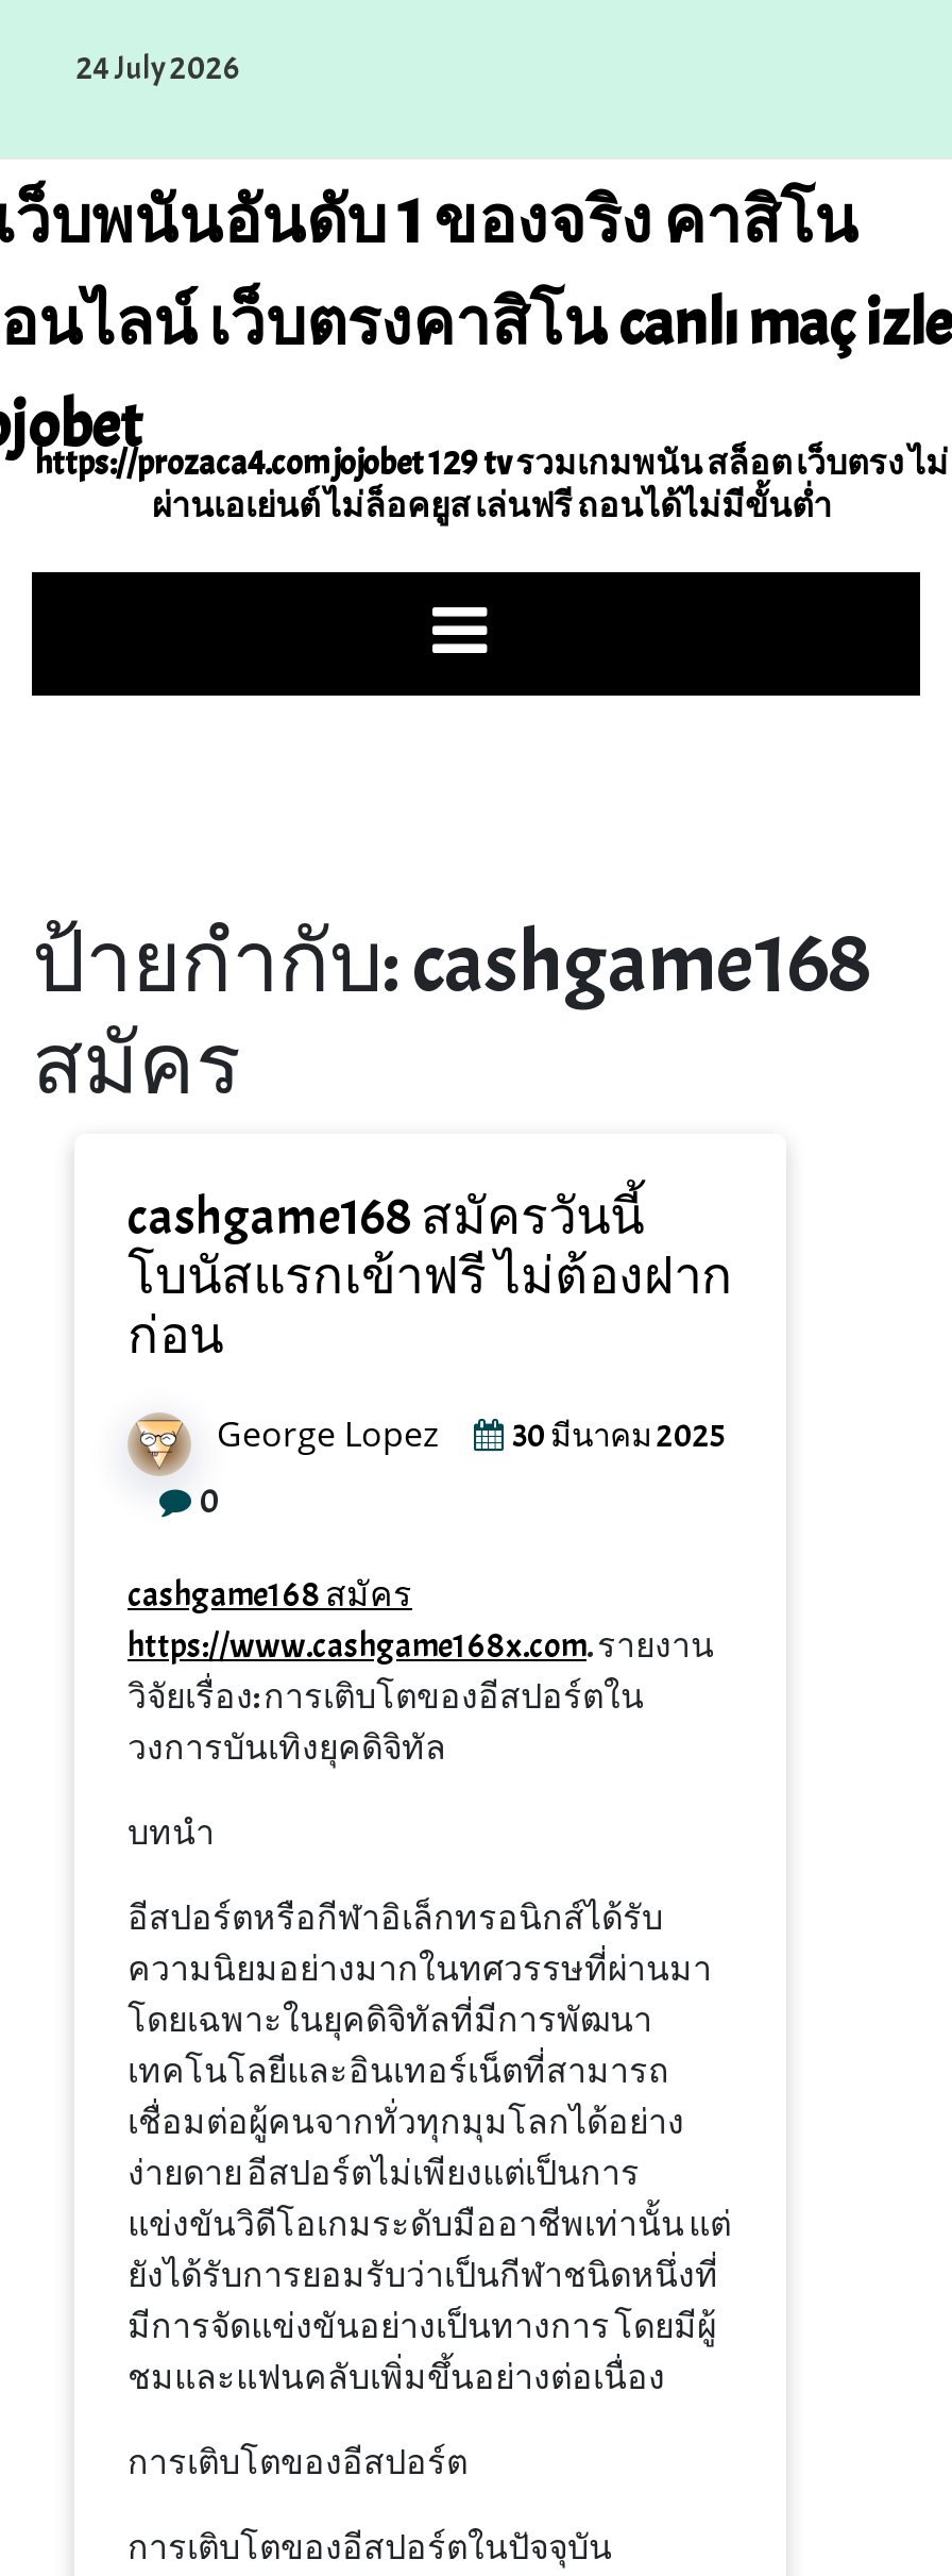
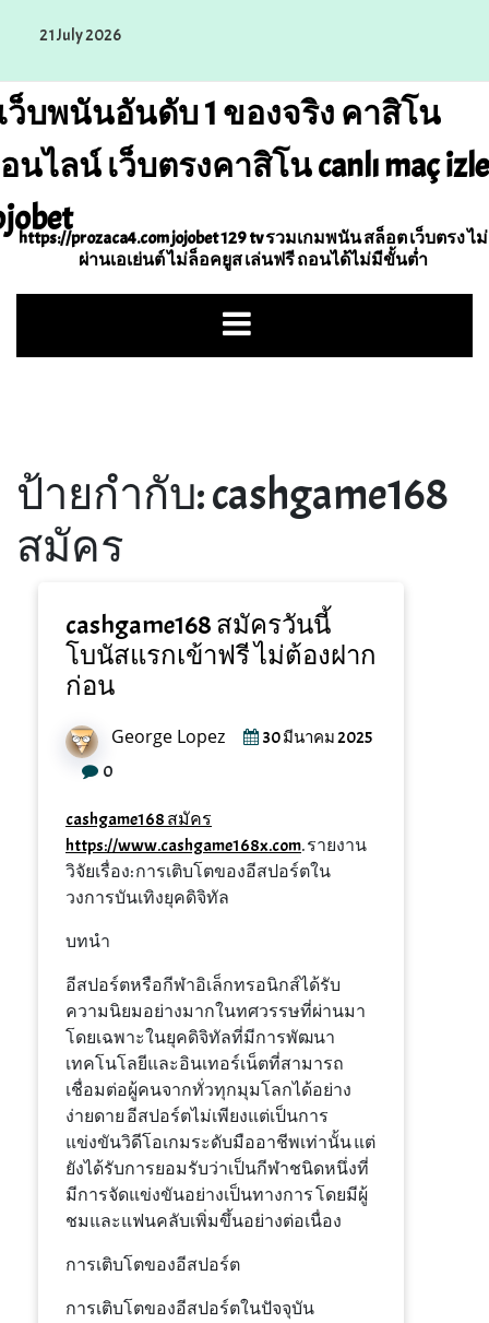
- 24 July 2026
+ 21 July 2026
